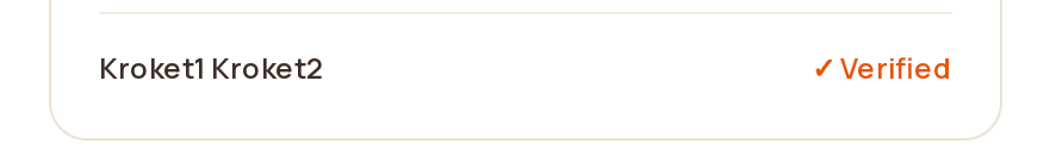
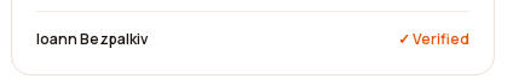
- Kroket1 Kroket2
+ Ioann Bezpalkiv
